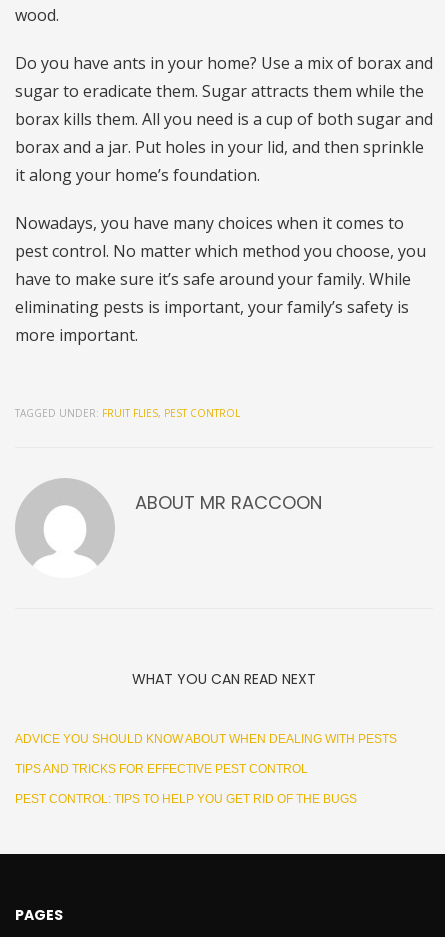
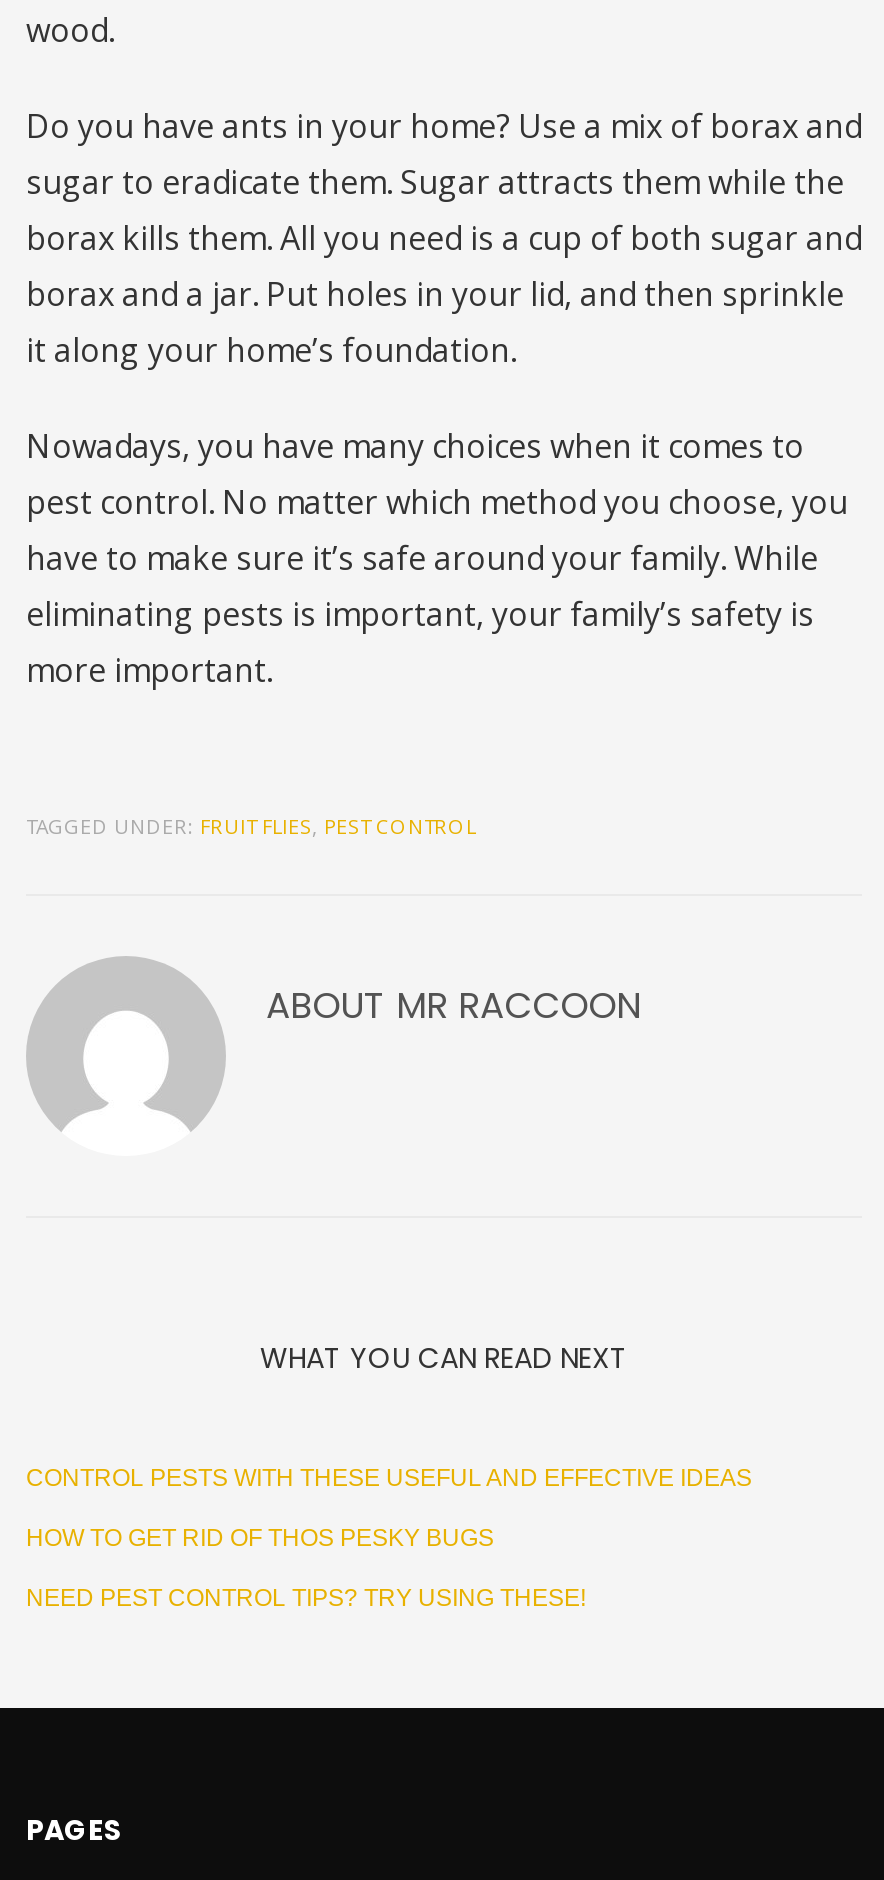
- ADVICE YOU SHOULD KNOW ABOUT WHEN DEALING WITH PESTS
+ CONTROL PESTS WITH THESE USEFUL AND EFFECTIVE IDEAS

- TIPS AND TRICKS FOR EFFECTIVE PEST CONTROL
+ HOW TO GET RID OF THOS PESKY BUGS

- PEST CONTROL: TIPS TO HELP YOU GET RID OF THE BUGS
+ NEED PEST CONTROL TIPS? TRY USING THESE!
